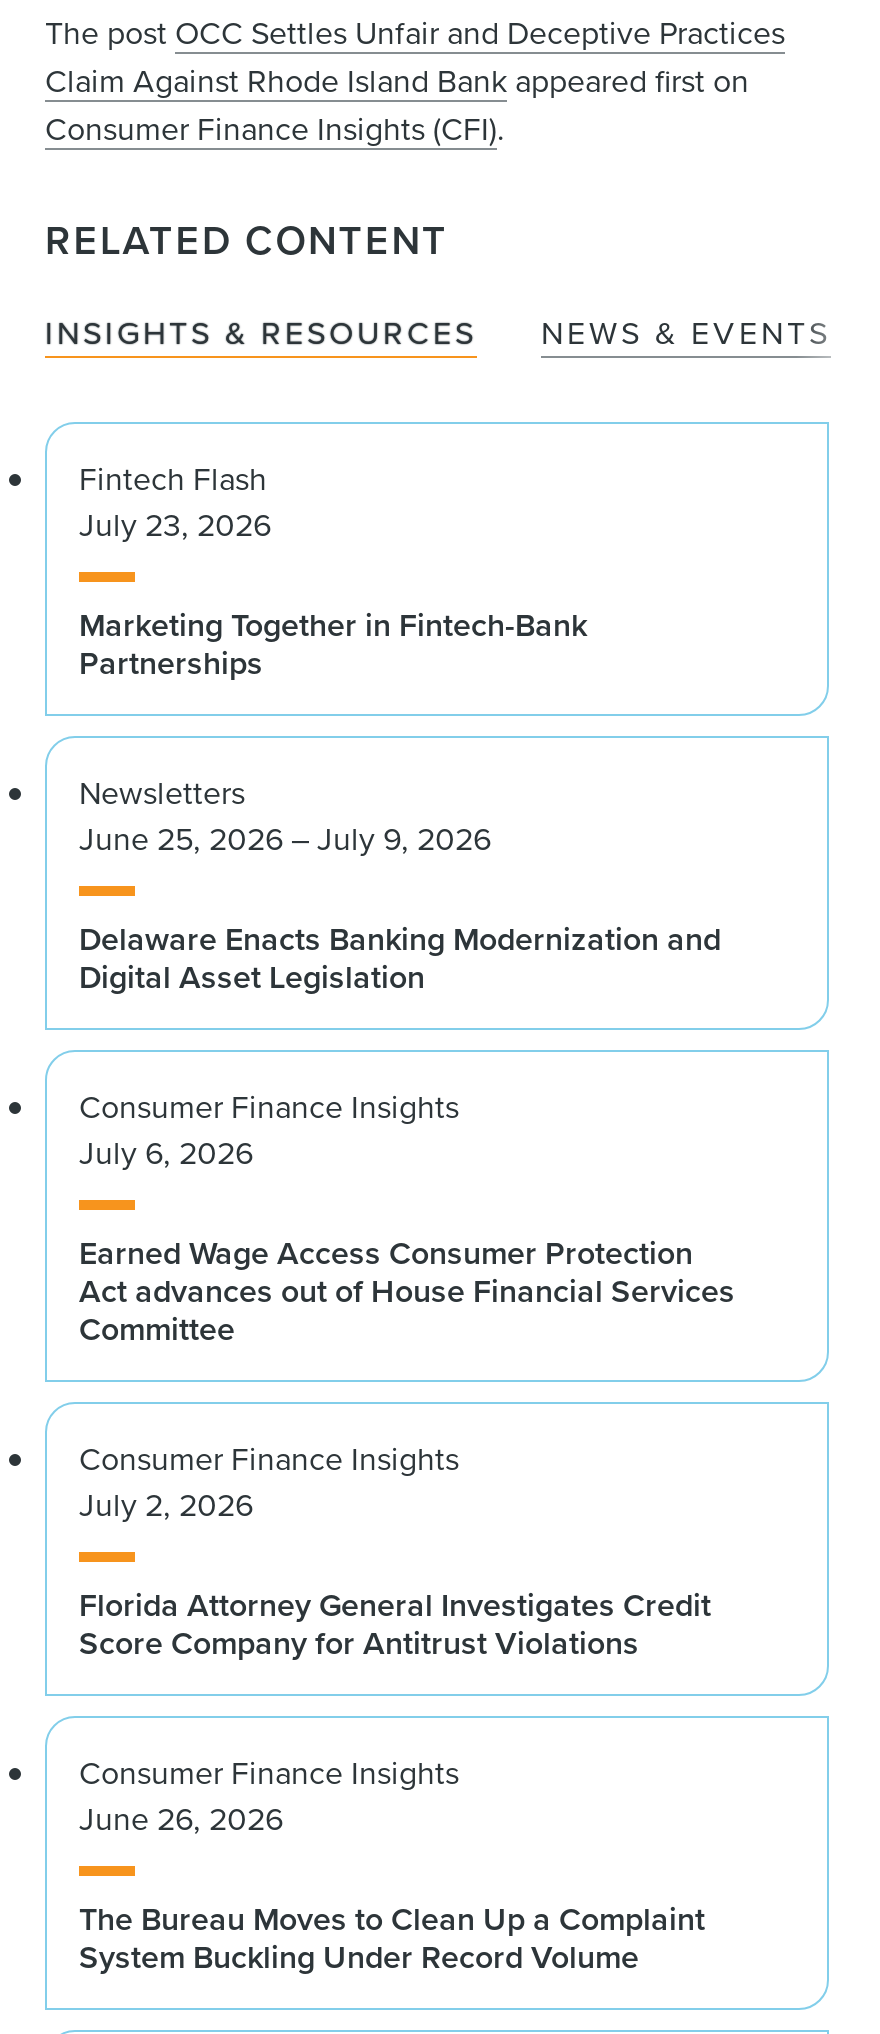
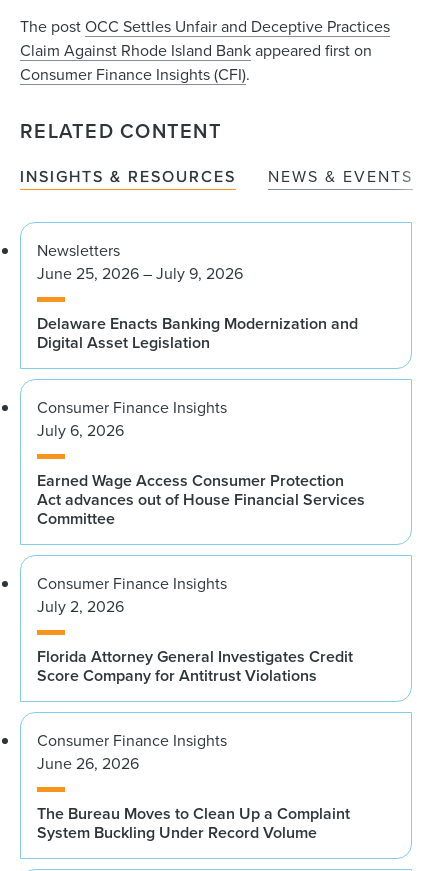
- Fintech Flash
- July 23, 2026
- Marketing Together in Fintech-Bank
- Partnerships
